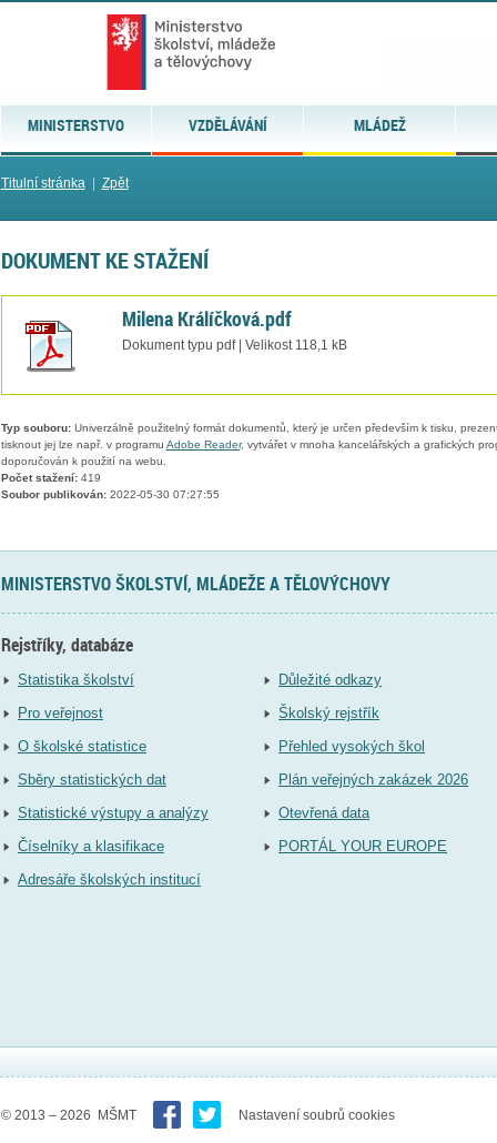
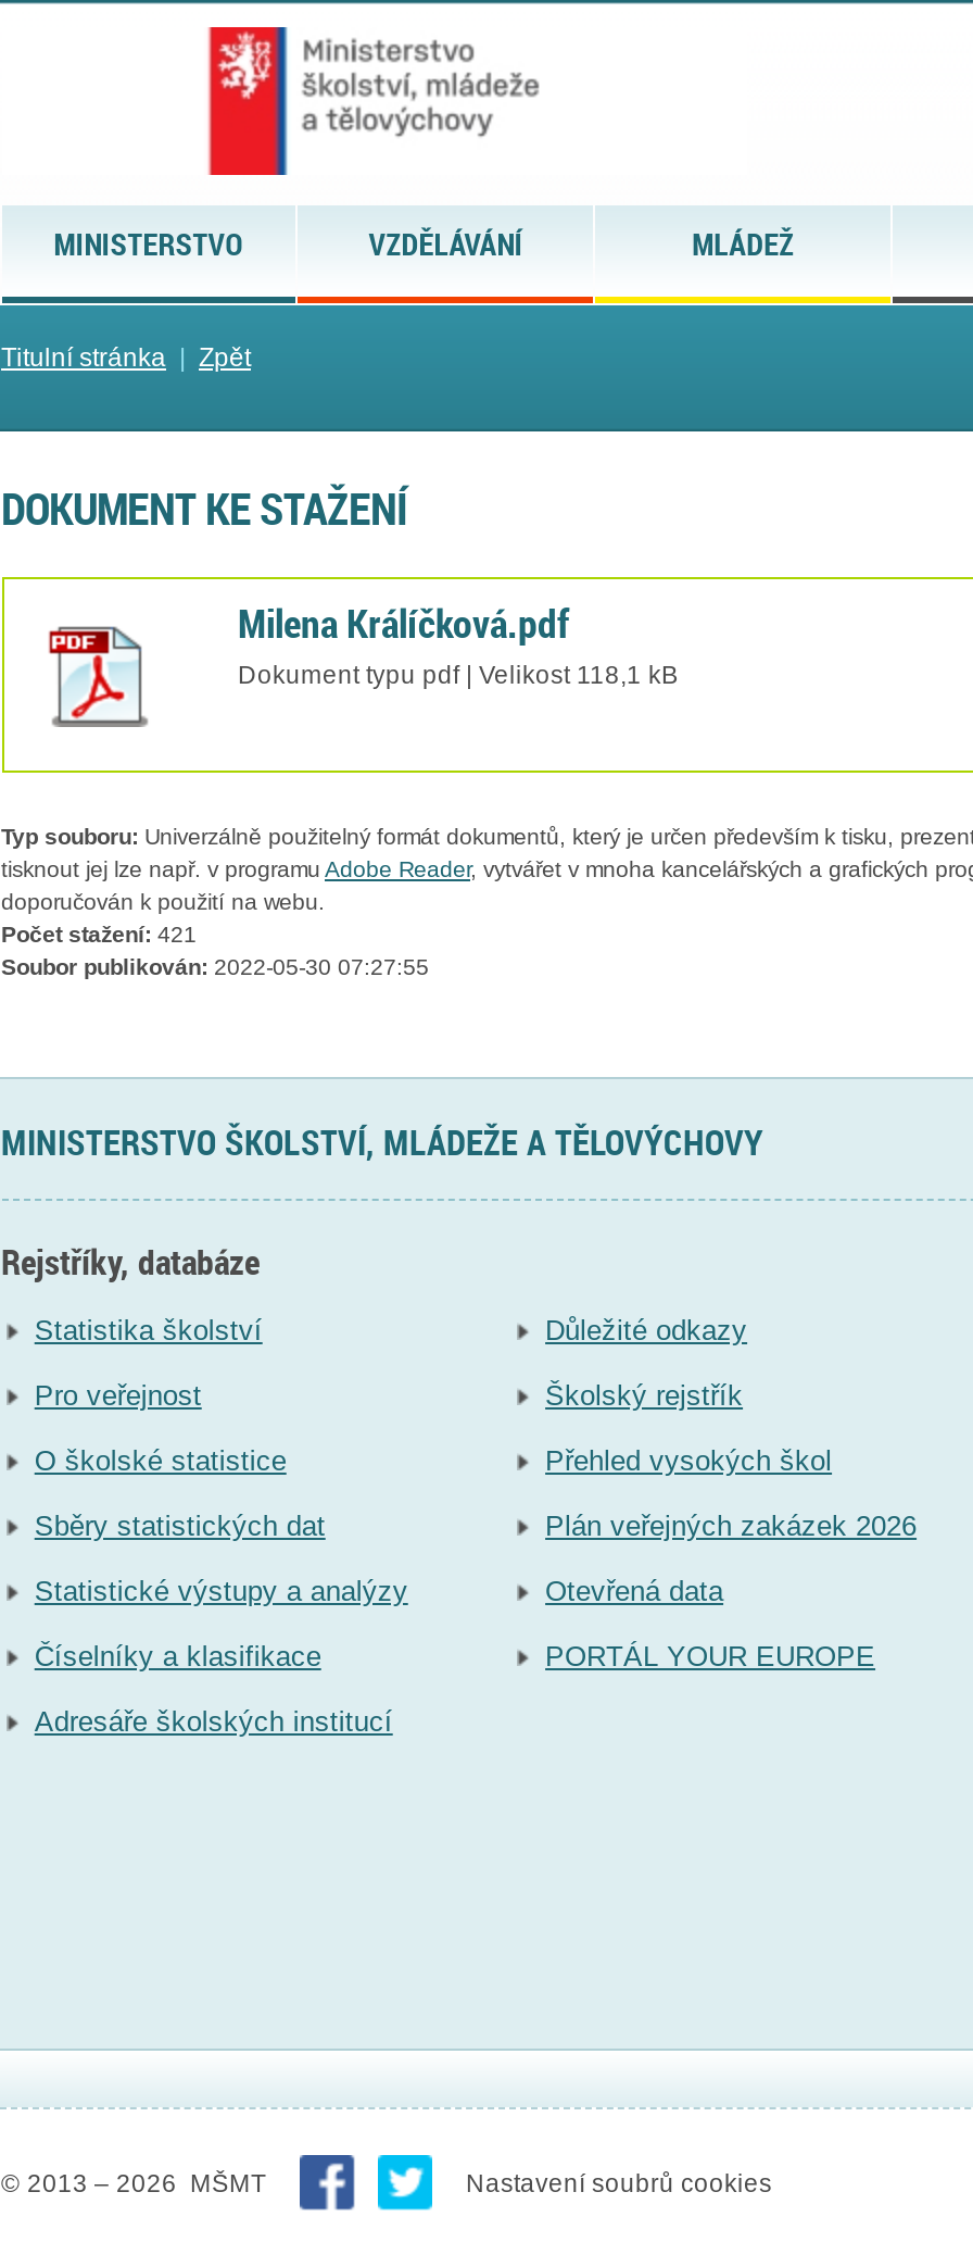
- Počet stažení: 419
+ Počet stažení: 421
